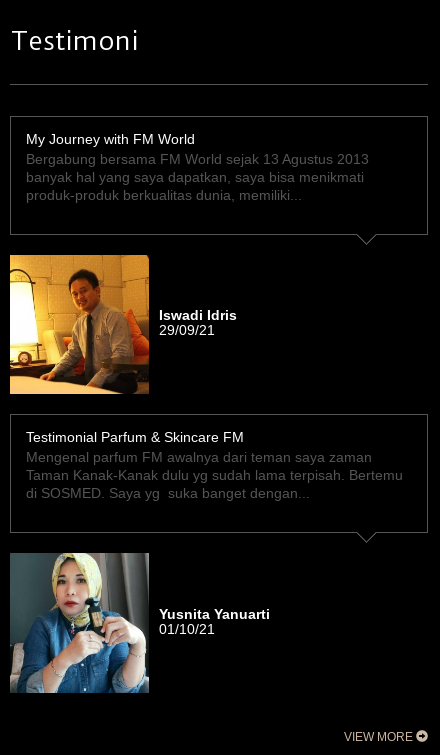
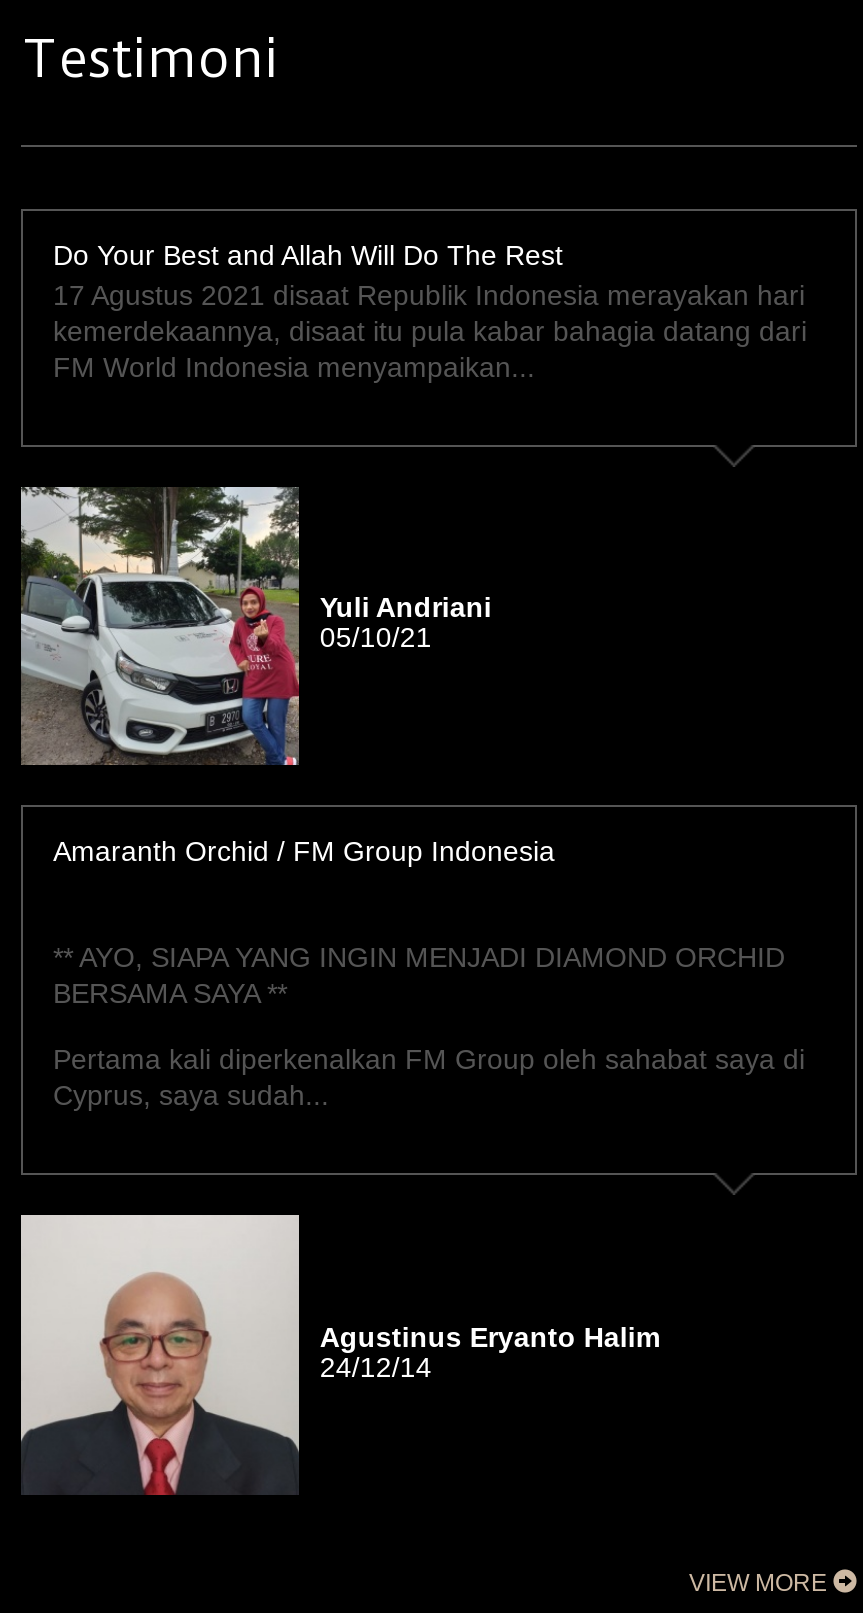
- My Journey with FM World
- Bergabung bersama FM World sejak 13 Agustus 2013
- banyak hal yang saya dapatkan, saya bisa menikmati
- produk-produk berkualitas dunia, memiliki...
+ Do Your Best and Allah Will Do The Rest
+ 17 Agustus 2021 disaat Republik Indonesia merayakan hari
+ kemerdekaannya, disaat itu pula kabar bahagia datang dari
+ FM World Indonesia menyampaikan...

- [image]
- Iswadi Idris
- 29/09/21
+ [image]
+ Yuli Andriani
+ 05/10/21

- Testimonial Parfum & Skincare FM
- Mengenal parfum FM awalnya dari teman saya zaman
- Taman Kanak-Kanak dulu yg sudah lama terpisah. Bertemu
- di SOSMED. Saya yg suka banget dengan...
+ Amaranth Orchid / FM Group Indonesia
+ ** AYO, SIAPA YANG INGIN MENJADI DIAMOND ORCHID
+ BERSAMA SAYA **
+ Pertama kali diperkenalkan FM Group oleh sahabat saya di
+ Cyprus, saya sudah...

- [image]
- Yusnita Yanuarti
- 01/10/21
+ [image]
+ Agustinus Eryanto Halim
+ 24/12/14
